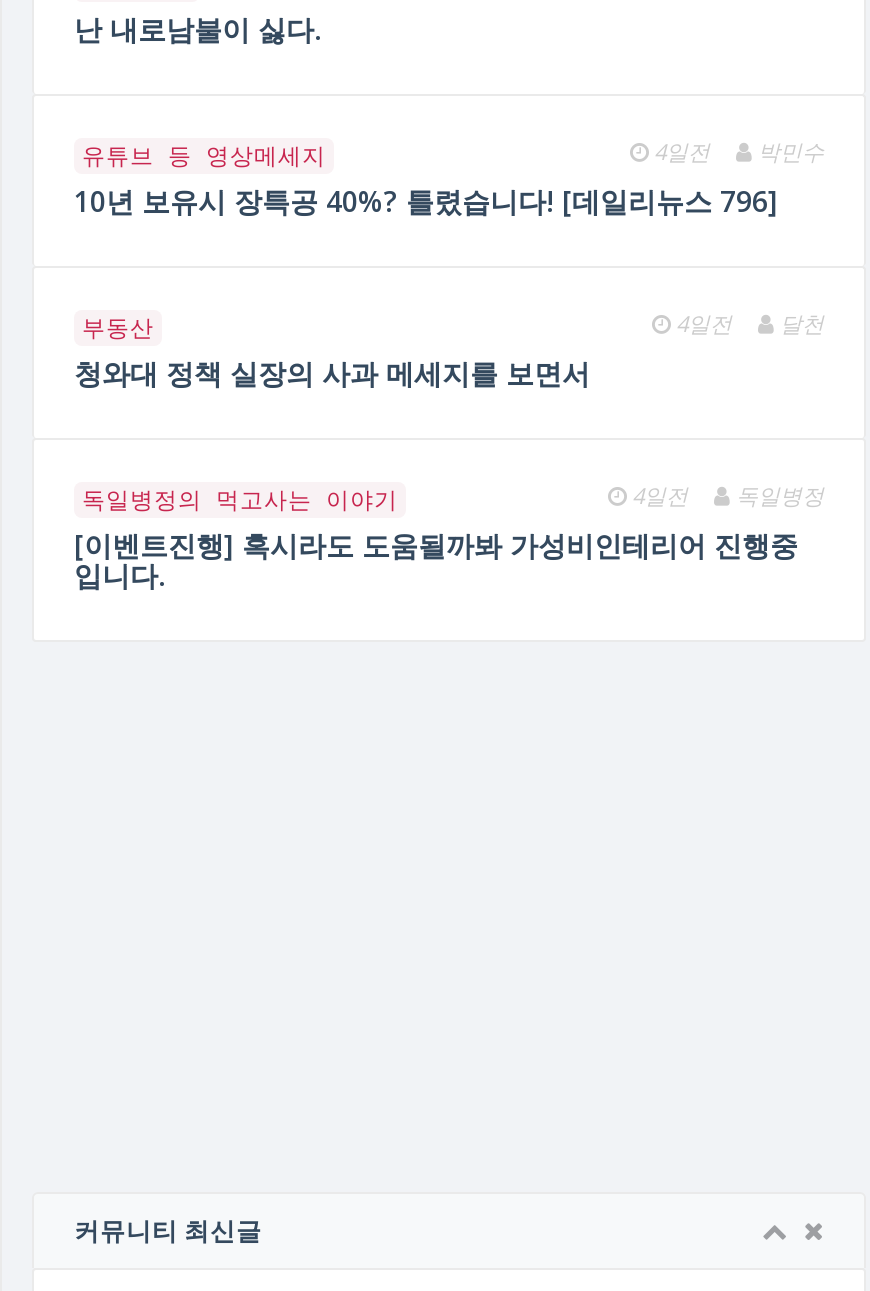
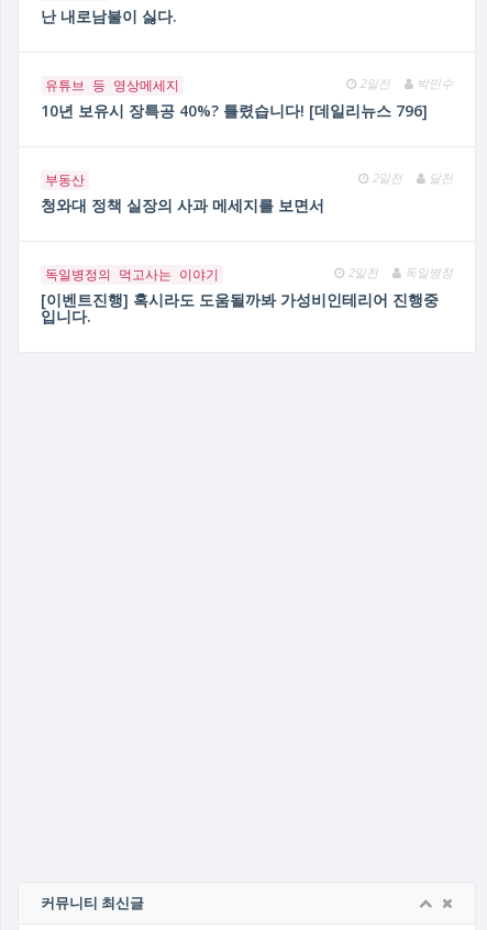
- 4일전
+ 2일전

- 4일전 달천
+ 2일전 달천

- 4일전 독일병정
+ 2일전 독일병정
